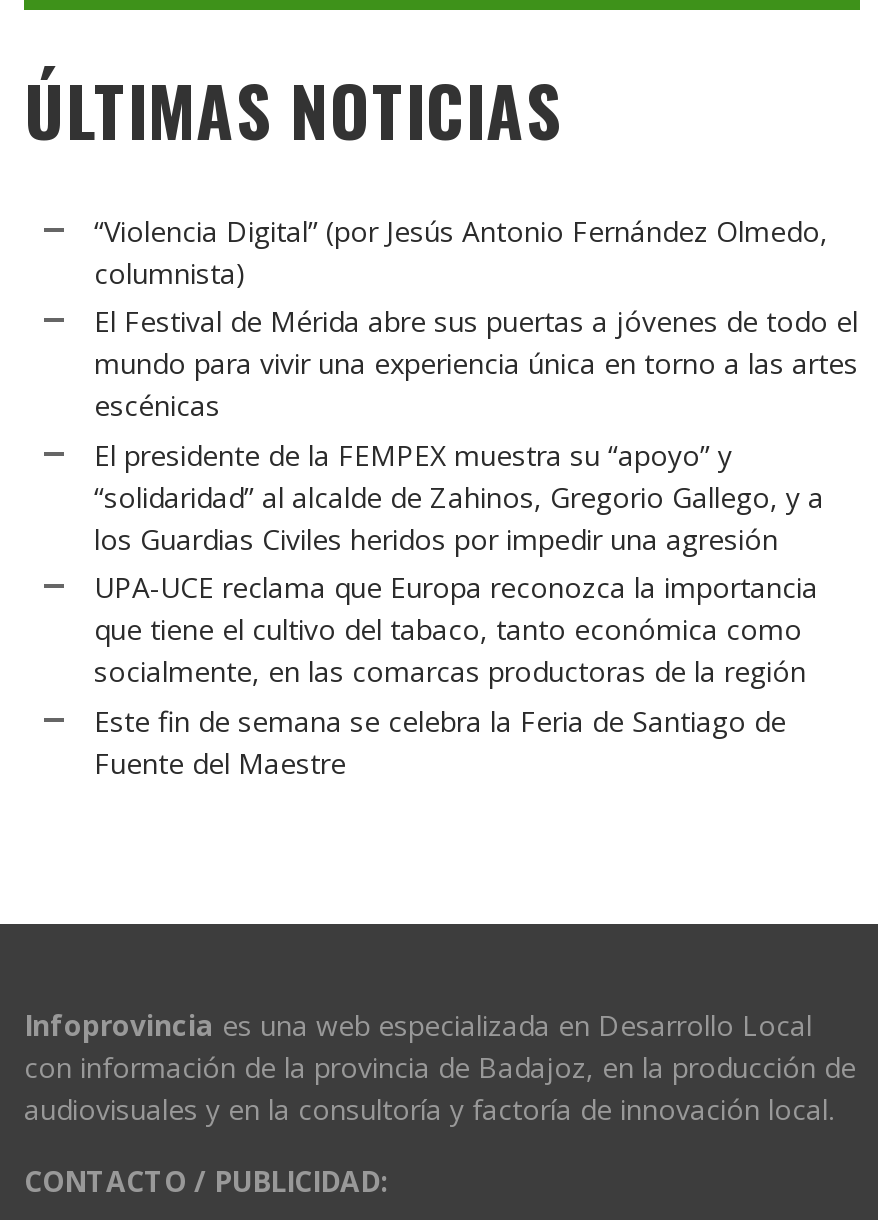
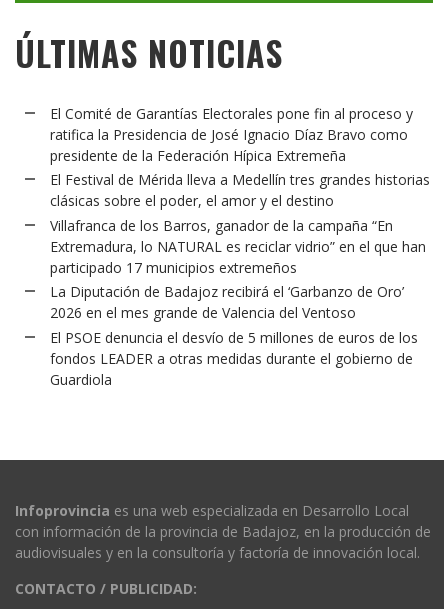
- “Violencia Digital” (por Jesús Antonio Fernández Olmedo,
- columnista)
- El Festival de Mérida abre sus puertas a jóvenes de todo el
- mundo para vivir una experiencia única en torno a las artes
- escénicas
- El presidente de la FEMPEX muestra su “apoyo” y
- “solidaridad” al alcalde de Zahinos, Gregorio Gallego, y a
- los Guardias Civiles heridos por impedir una agresión
- UPA-UCE reclama que Europa reconozca la importancia
- que tiene el cultivo del tabaco, tanto económica como
- socialmente, en las comarcas productoras de la región
- Este fin de semana se celebra la Feria de Santiago de
- Fuente del Maestre
+ El Comité de Garantías Electorales pone fin al proceso y
+ ratifica la Presidencia de José Ignacio Díaz Bravo como
+ presidente de la Federación Hípica Extremeña
+ El Festival de Mérida lleva a Medellín tres grandes historias
+ clásicas sobre el poder, el amor y el destino
+ Villafranca de los Barros, ganador de la campaña “En
+ Extremadura, lo NATURAL es reciclar vidrio” en el que han
+ participado 17 municipios extremeños
+ La Diputación de Badajoz recibirá el ‘Garbanzo de Oro’
+ 2026 en el mes grande de Valencia del Ventoso
+ El PSOE denuncia el desvío de 5 millones de euros de los
+ fondos LEADER a otras medidas durante el gobierno de
+ Guardiola
